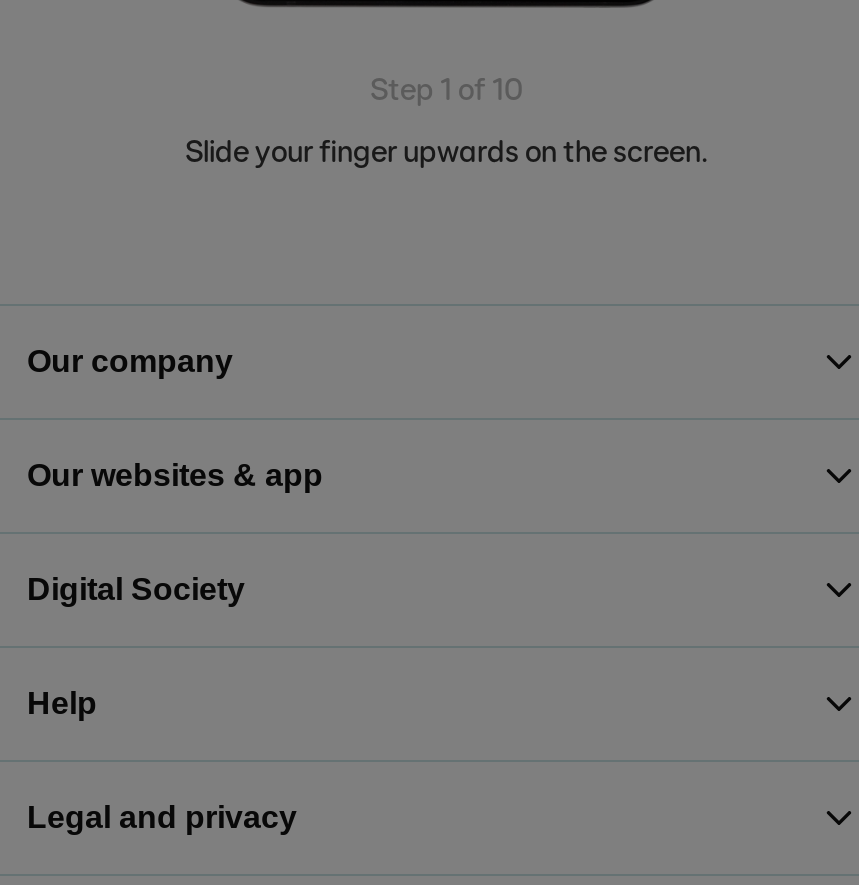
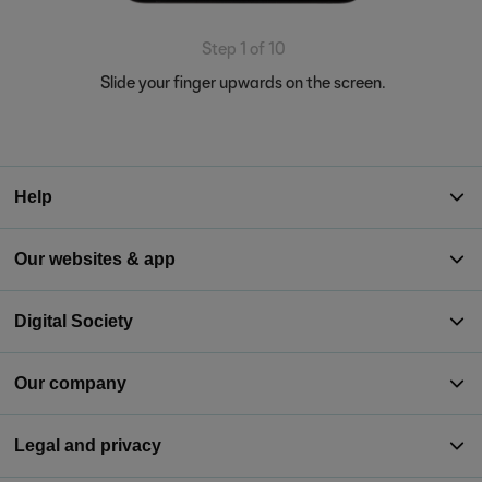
moved down: Our company

moved up: Help
